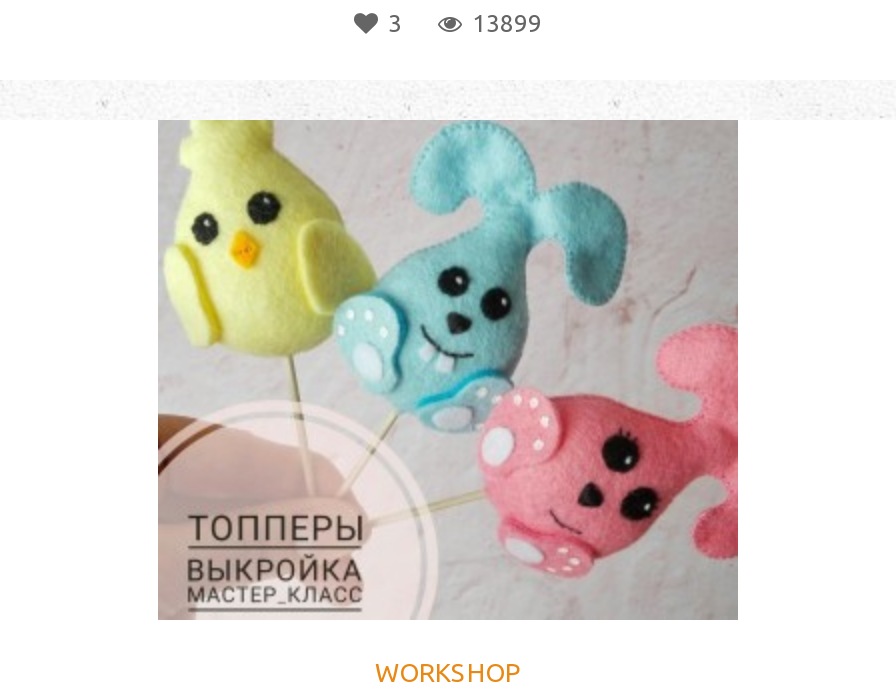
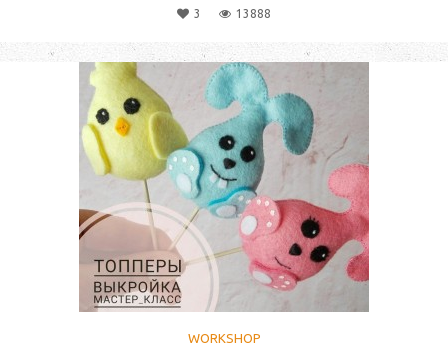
- 13899
+ 13888
